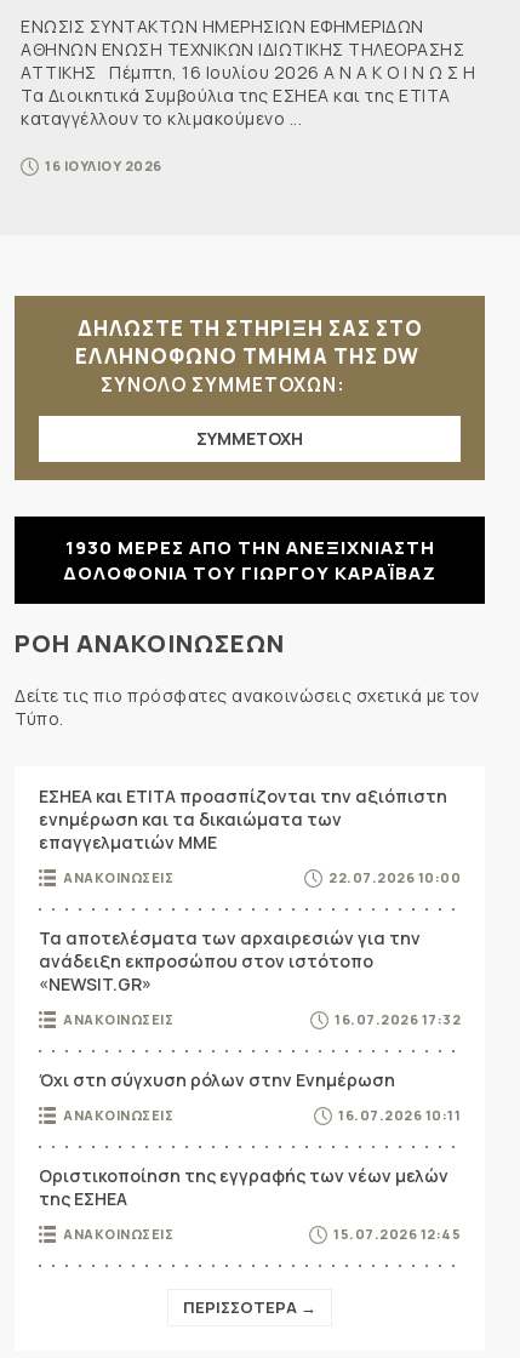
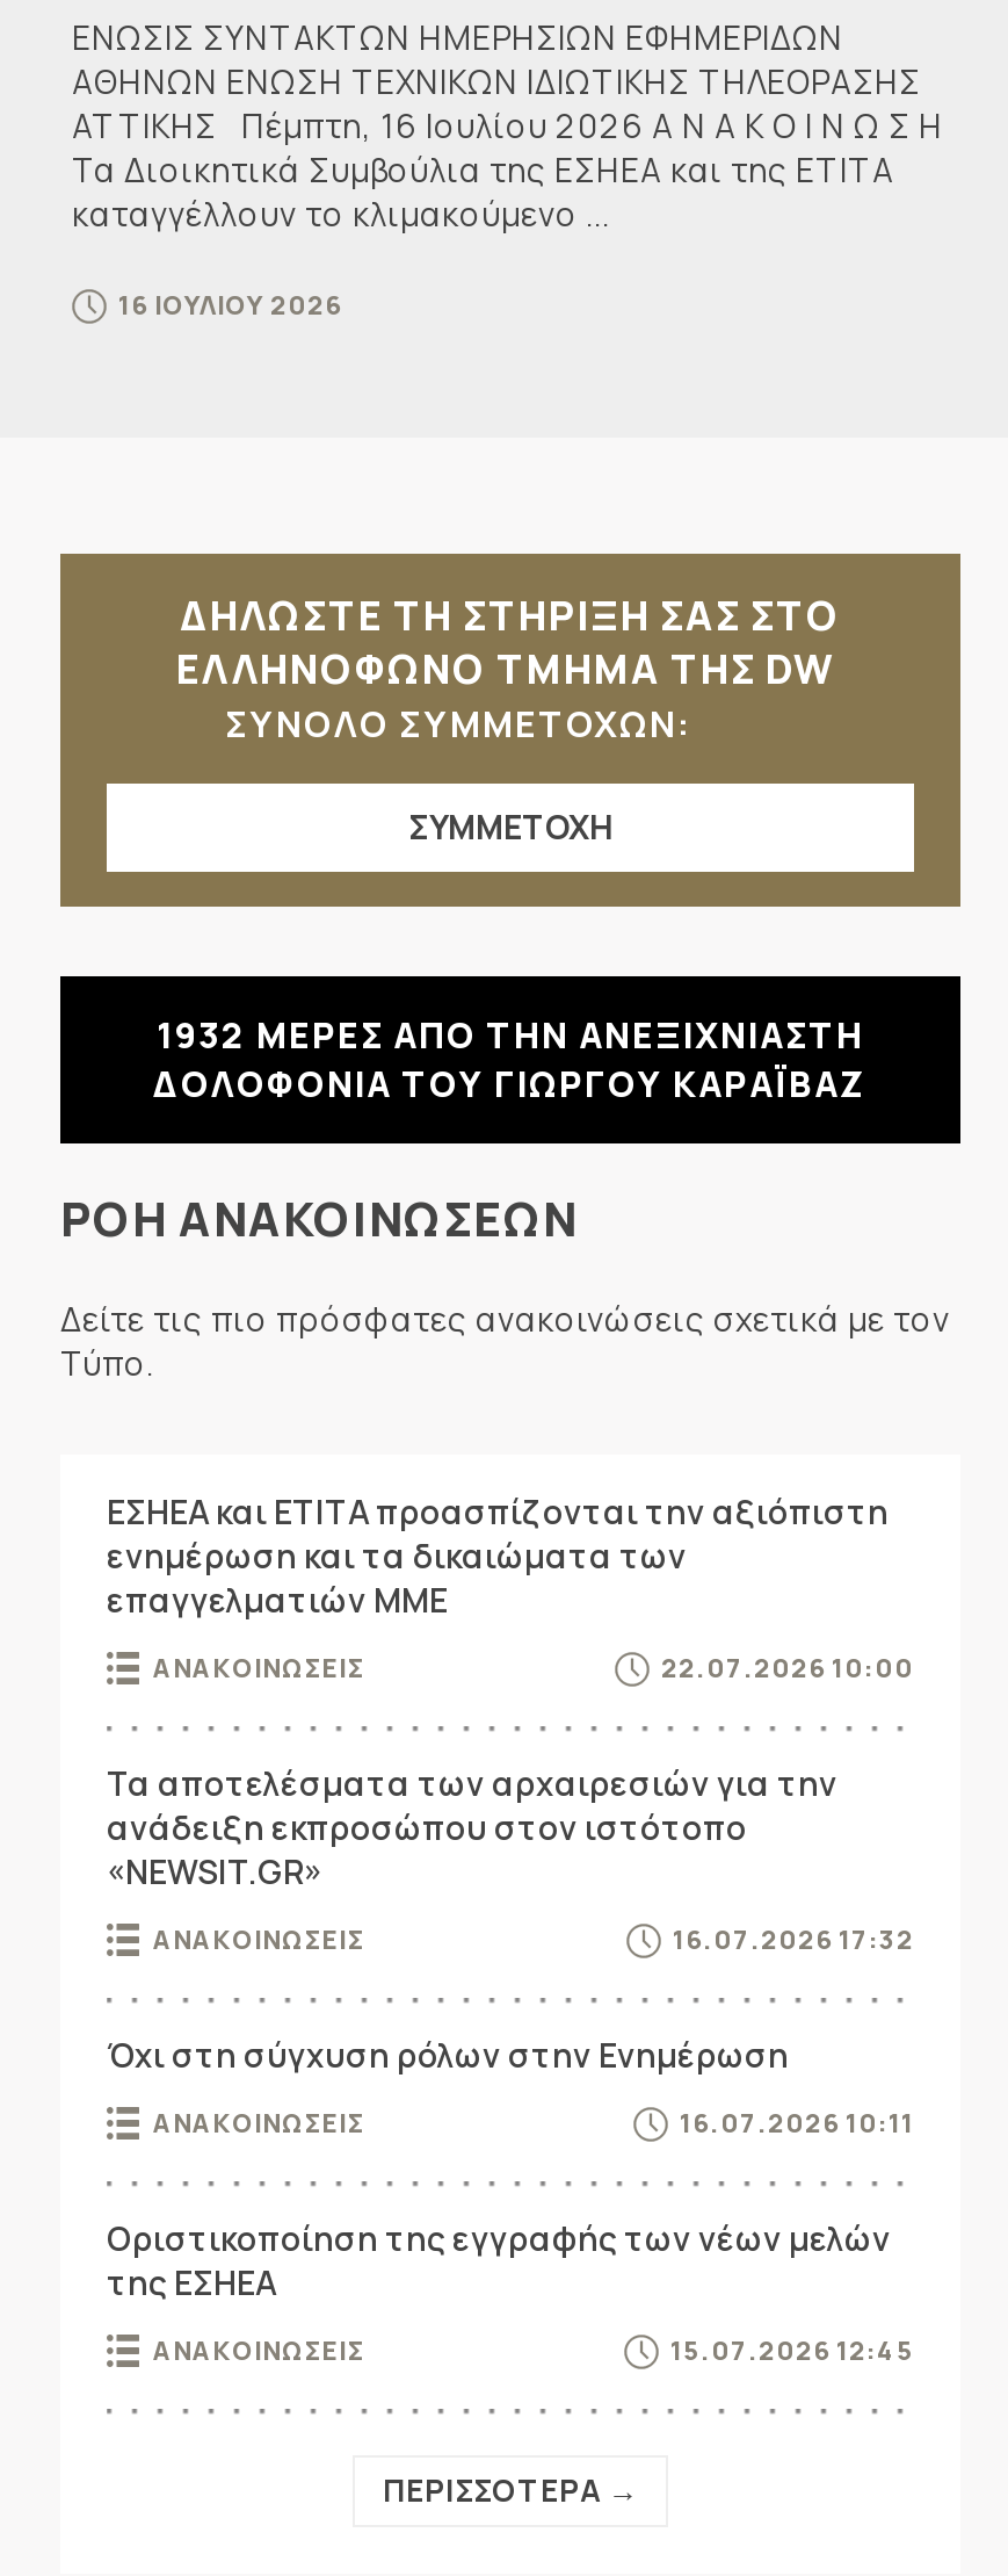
- 1930 ΜΕΡΕΣ ΑΠΟ ΤΗΝ ΑΝΕΞΙΧΝΙΑΣΤΗ
+ 1932 ΜΕΡΕΣ ΑΠΟ ΤΗΝ ΑΝΕΞΙΧΝΙΑΣΤΗ
